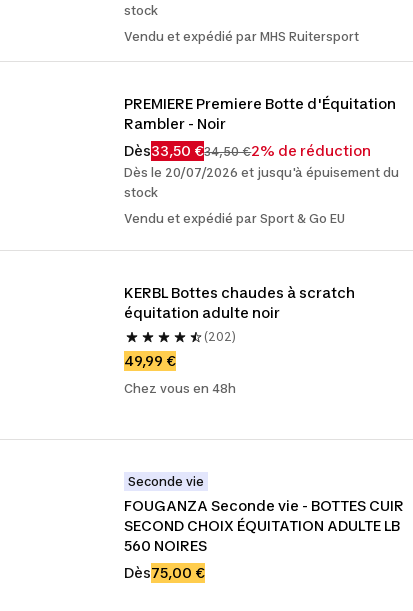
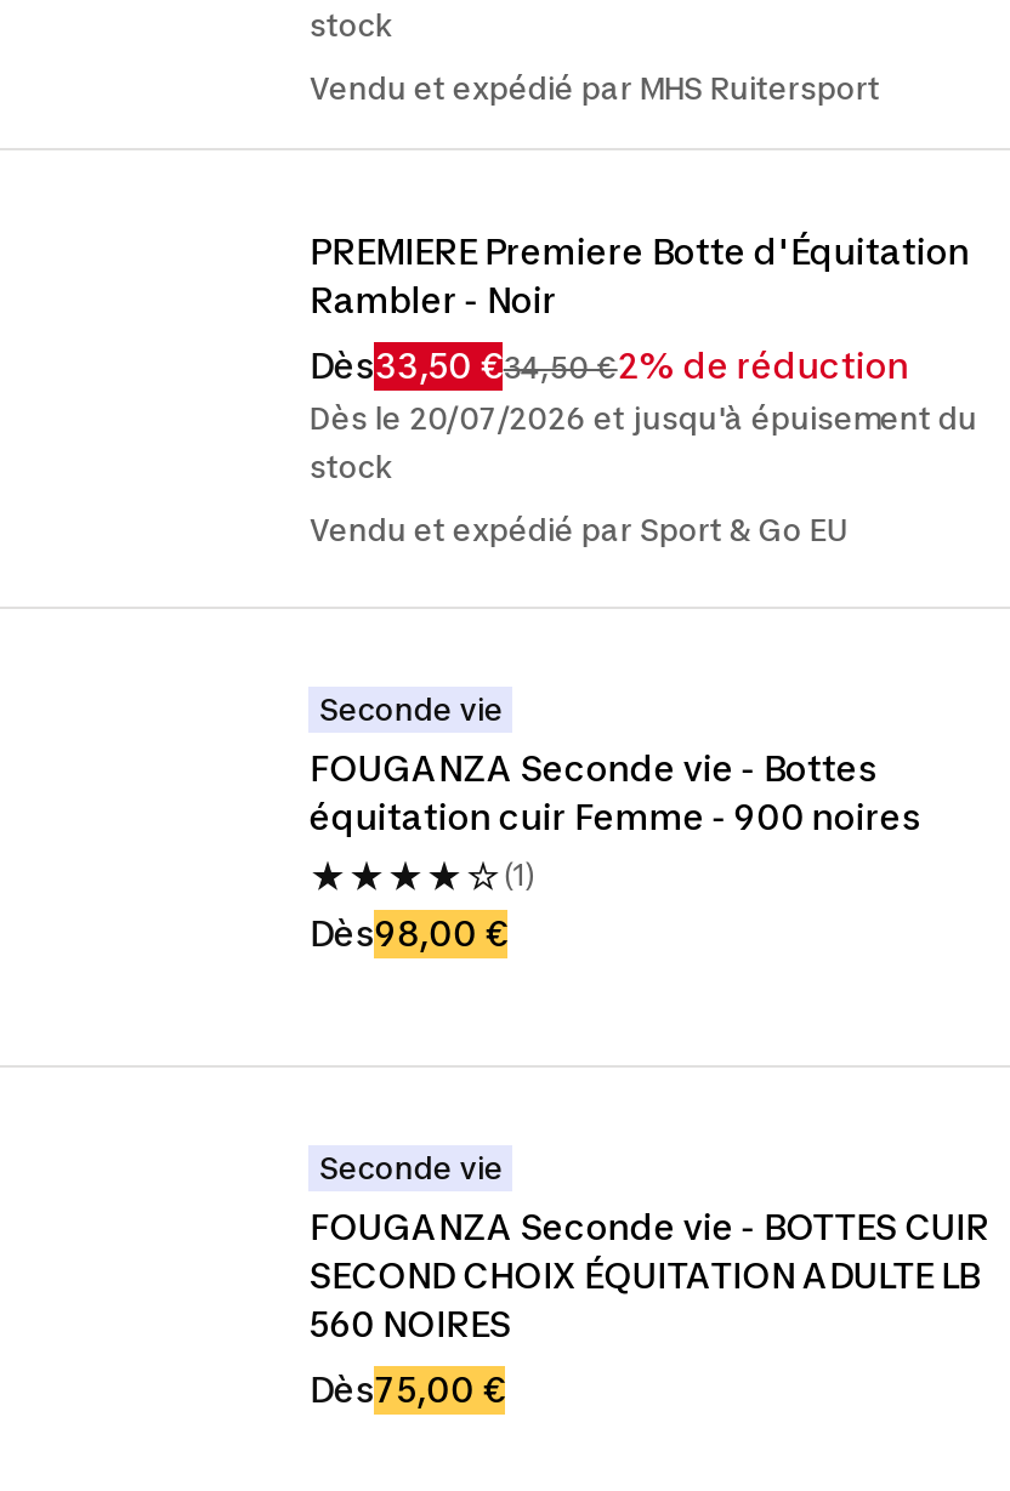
- KERBL Bottes chaudes à scratch
- équitation adulte noir
+ Seconde vie

- (202)
+ FOUGANZA Seconde vie - Bottes
+ équitation cuir Femme - 900 noires

- 49,99 €
+ (1)

- Chez vous en 48h
+ Dès98,00 €
